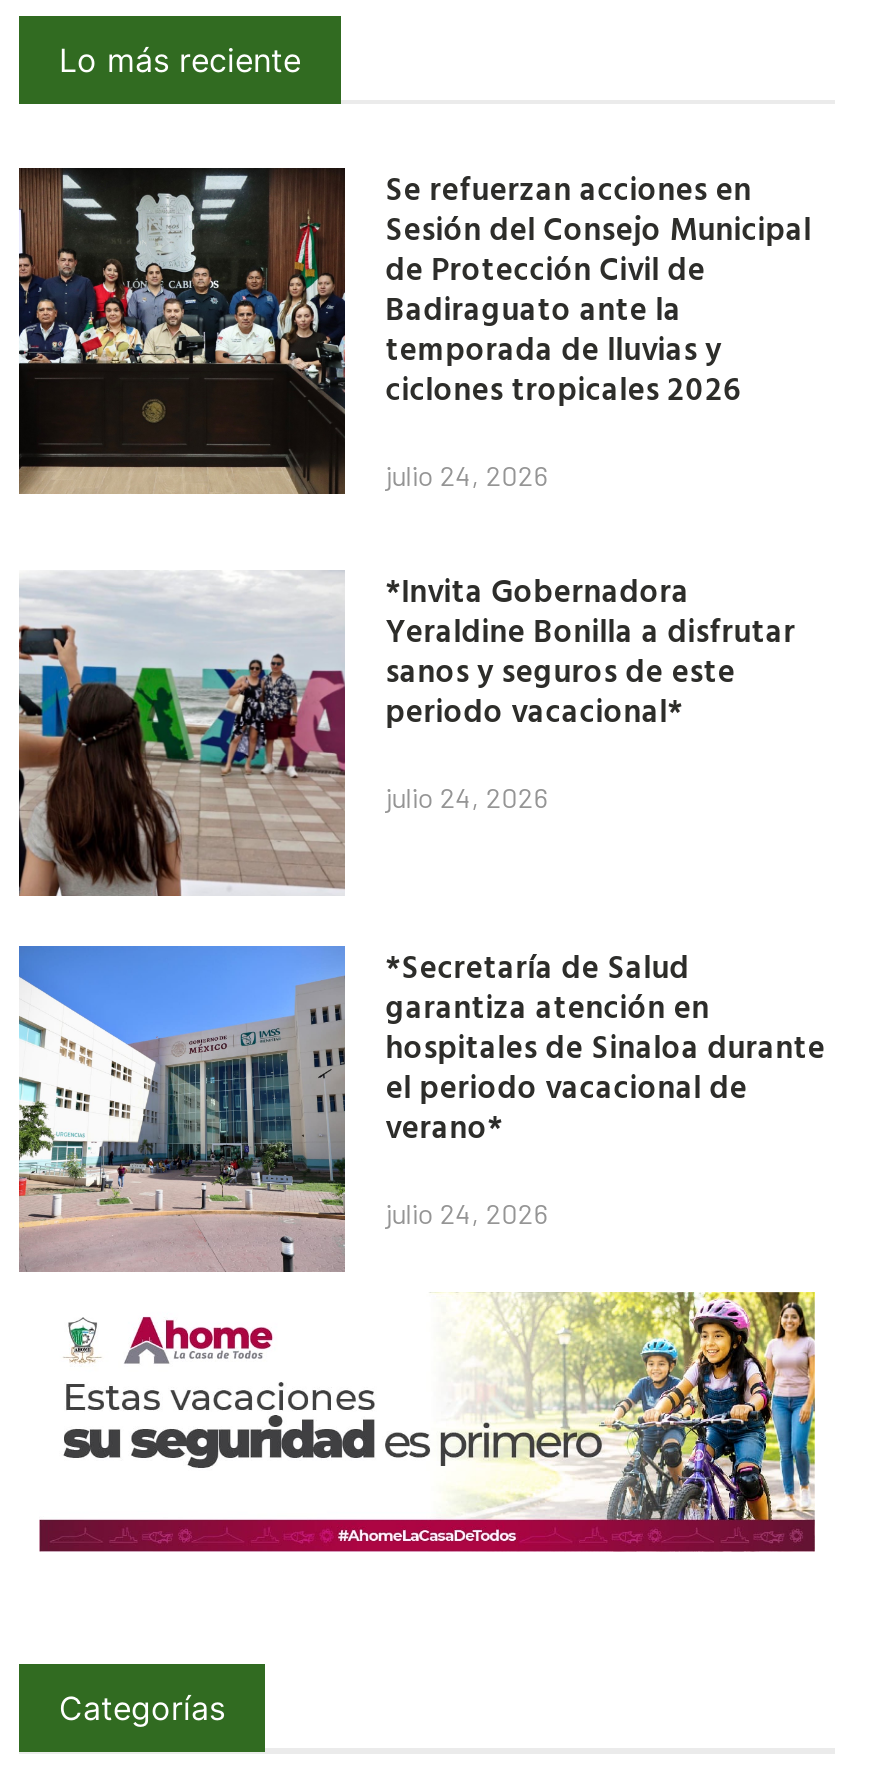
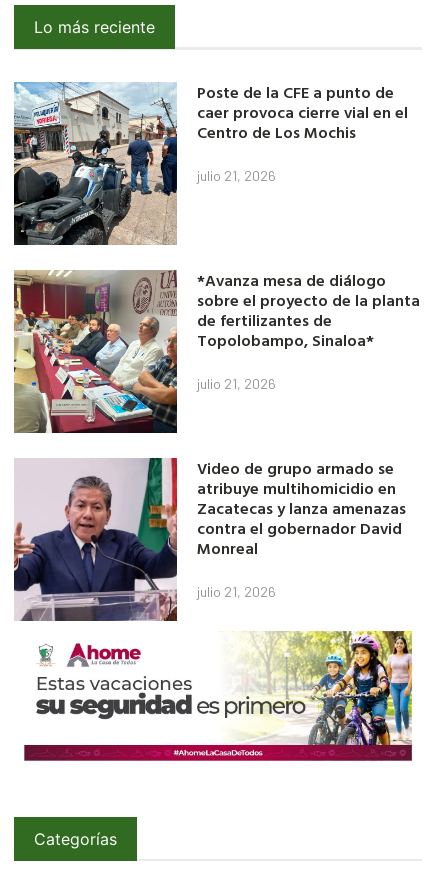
- [image]
- Se refuerzan acciones en
- Sesión del Consejo Municipal
- de Protección Civil de
- Badiraguato ante la
- temporada de lluvias y
- ciclones tropicales 2026
+ [image]
+ Poste de la CFE a punto de
+ caer provoca cierre vial en el
+ Centro de Los Mochis

- julio 24, 2026
+ julio 21, 2026

- [image]
- *Invita Gobernadora
- Yeraldine Bonilla a disfrutar
- sanos y seguros de este
- periodo vacacional*
+ [image]
+ *Avanza mesa de diálogo
+ sobre el proyecto de la planta
+ de fertilizantes de
+ Topolobampo, Sinaloa*

- julio 24, 2026
+ julio 21, 2026

- [image]
- *Secretaría de Salud
- garantiza atención en
- hospitales de Sinaloa durante
- el periodo vacacional de
- verano*
+ [image]
+ Video de grupo armado se
+ atribuye multihomicidio en
+ Zacatecas y lanza amenazas
+ contra el gobernador David
+ Monreal

- julio 24, 2026
+ julio 21, 2026
